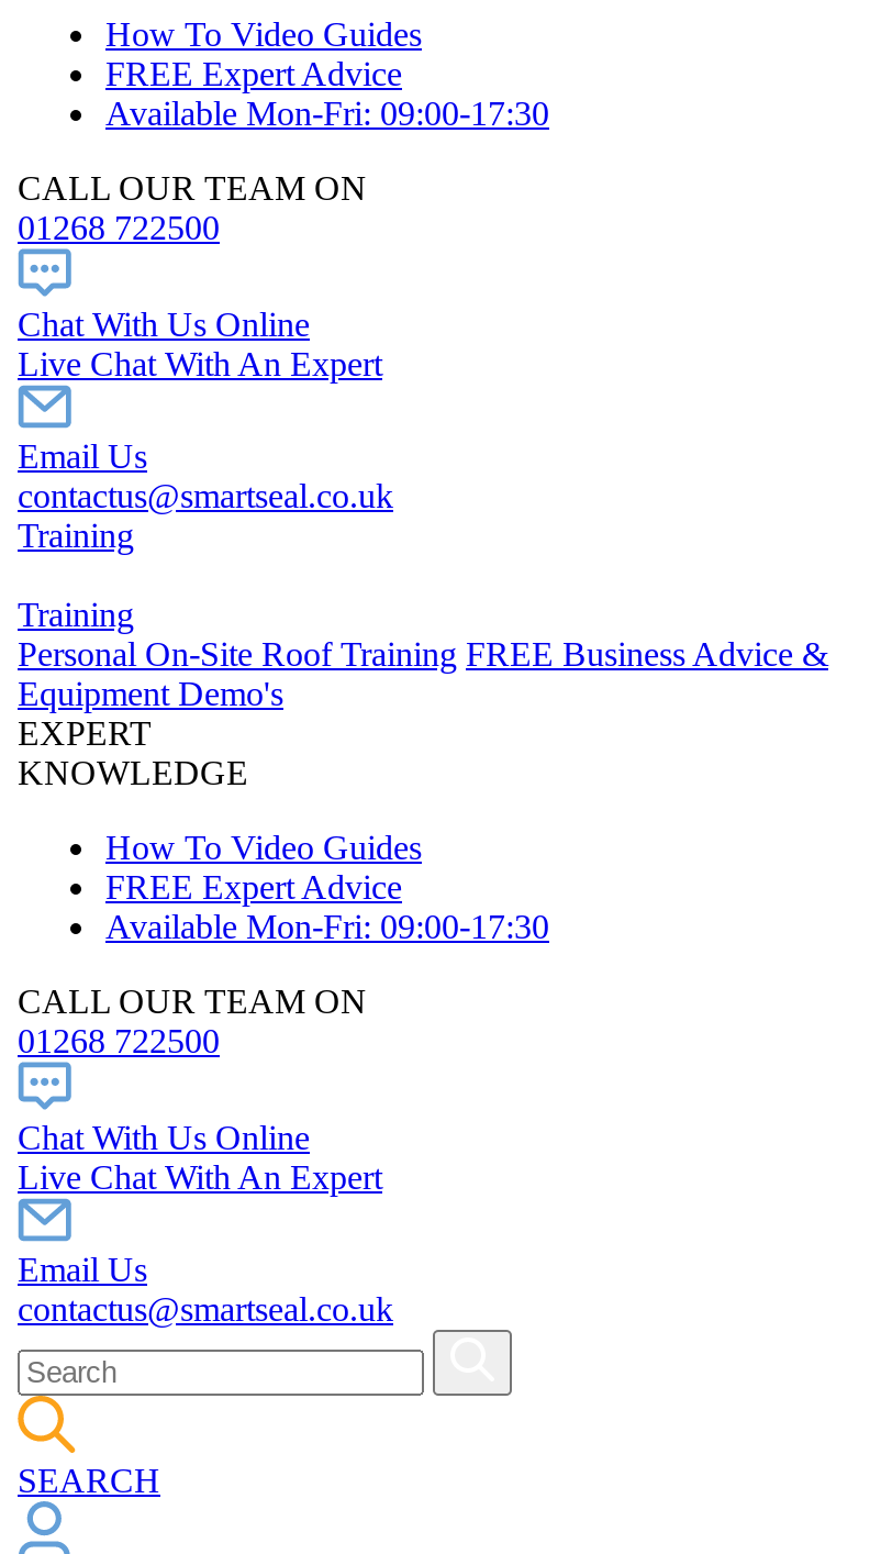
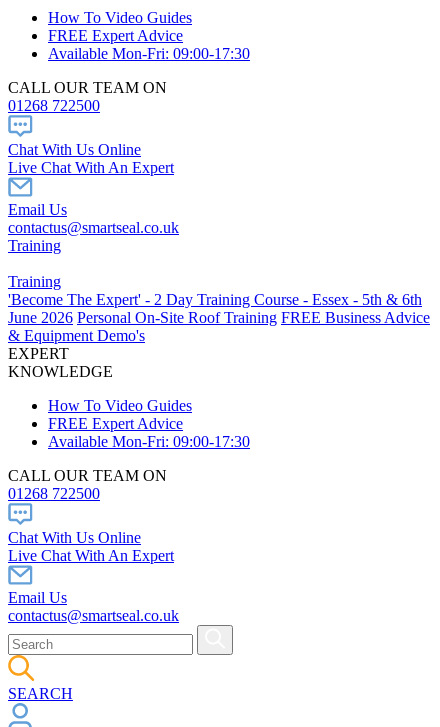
- Personal On-Site Roof Training FREE Business Advice &
- Equipment Demo's
+ 'Become The Expert' - 2 Day Training Course - Essex - 5th & 6th
+ June 2026 Personal On-Site Roof Training FREE Business Advice
+ & Equipment Demo's
